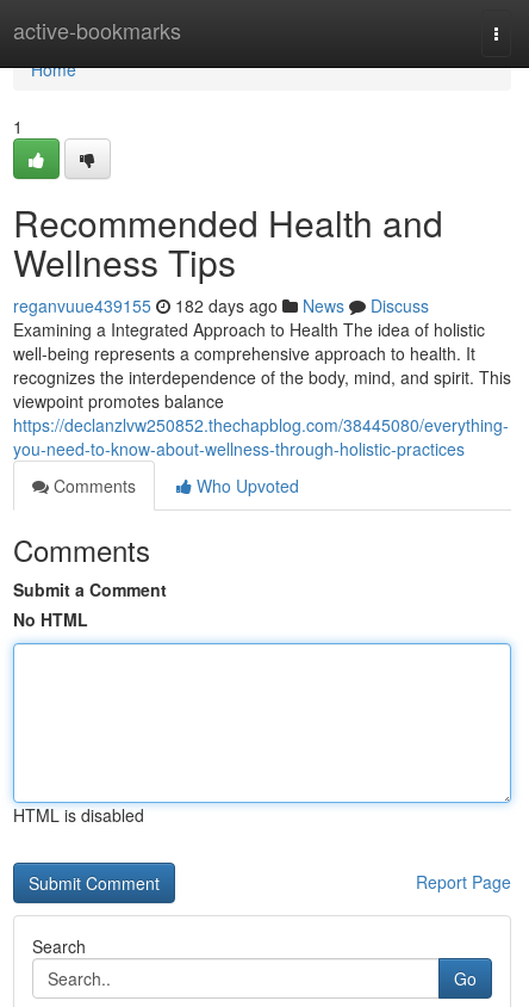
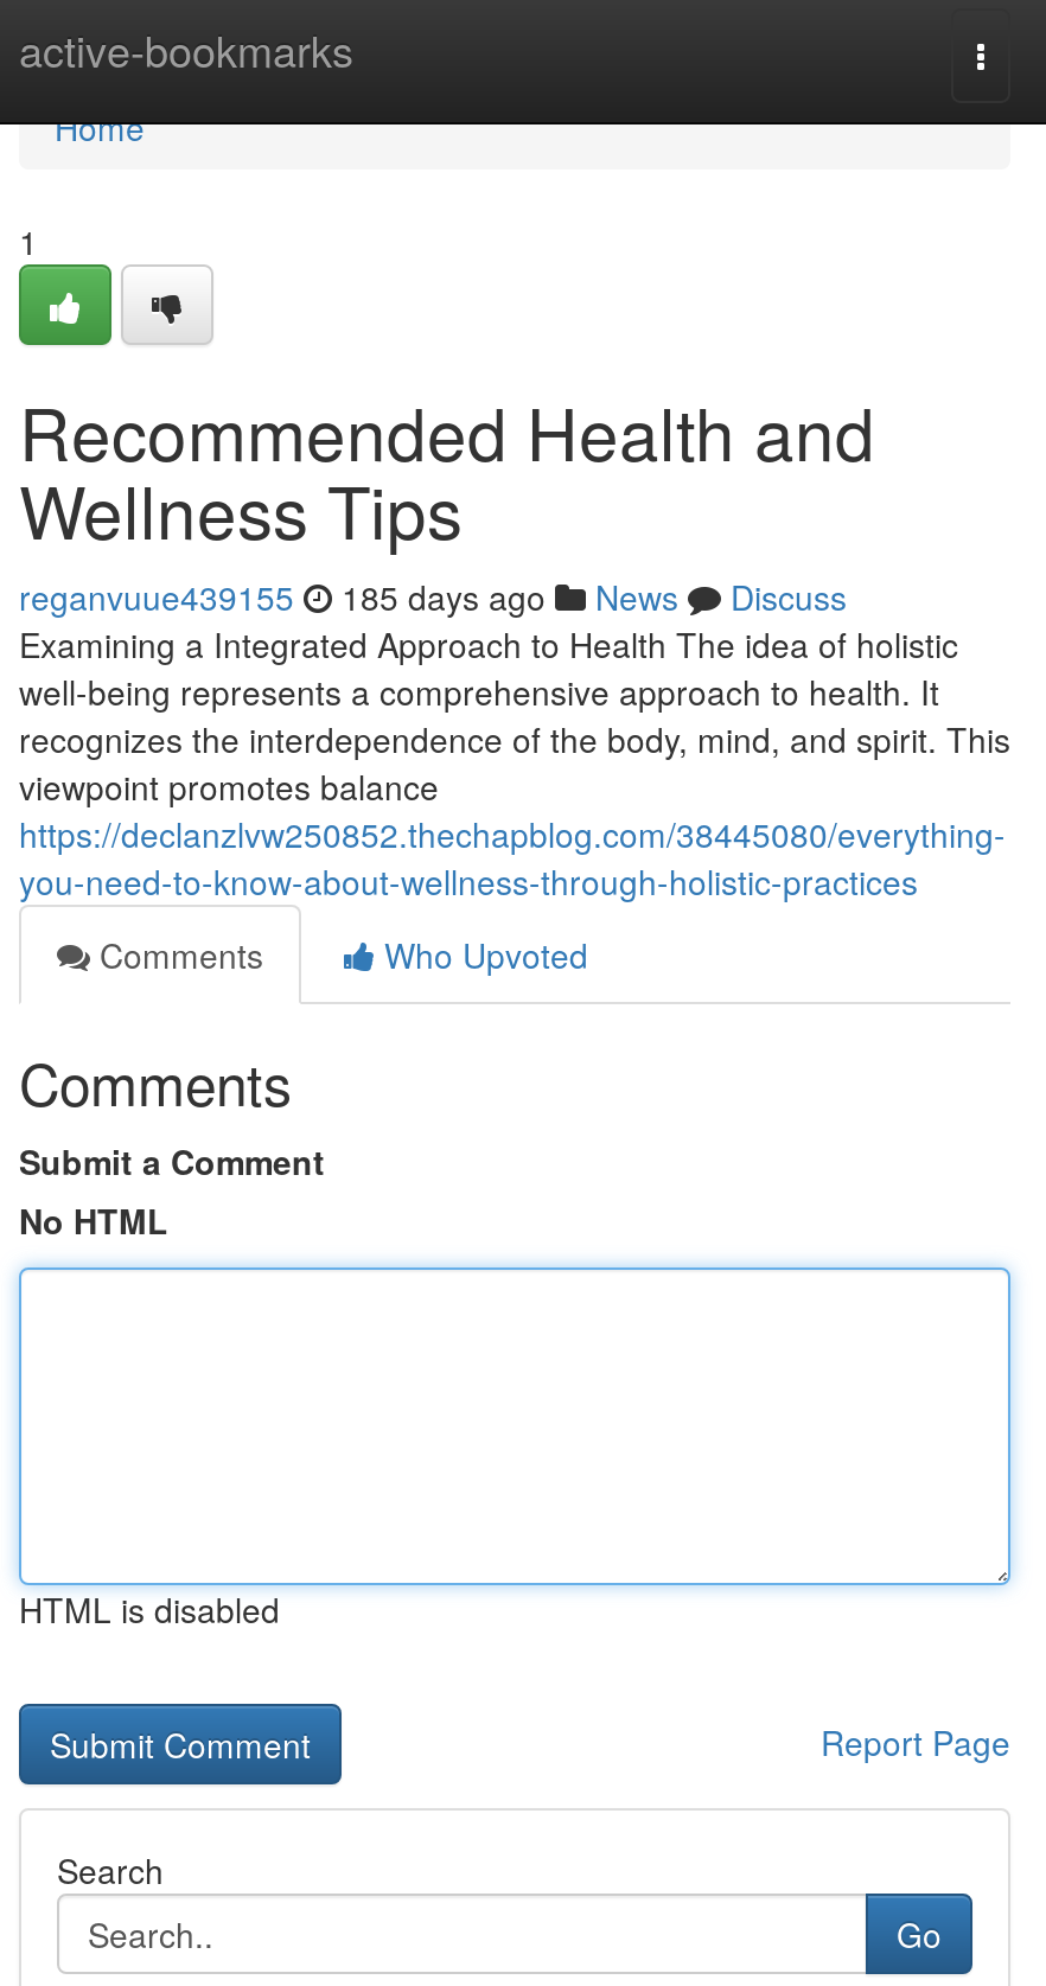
- reganvuue439155 182 days ago News Discuss
+ reganvuue439155 185 days ago News Discuss
